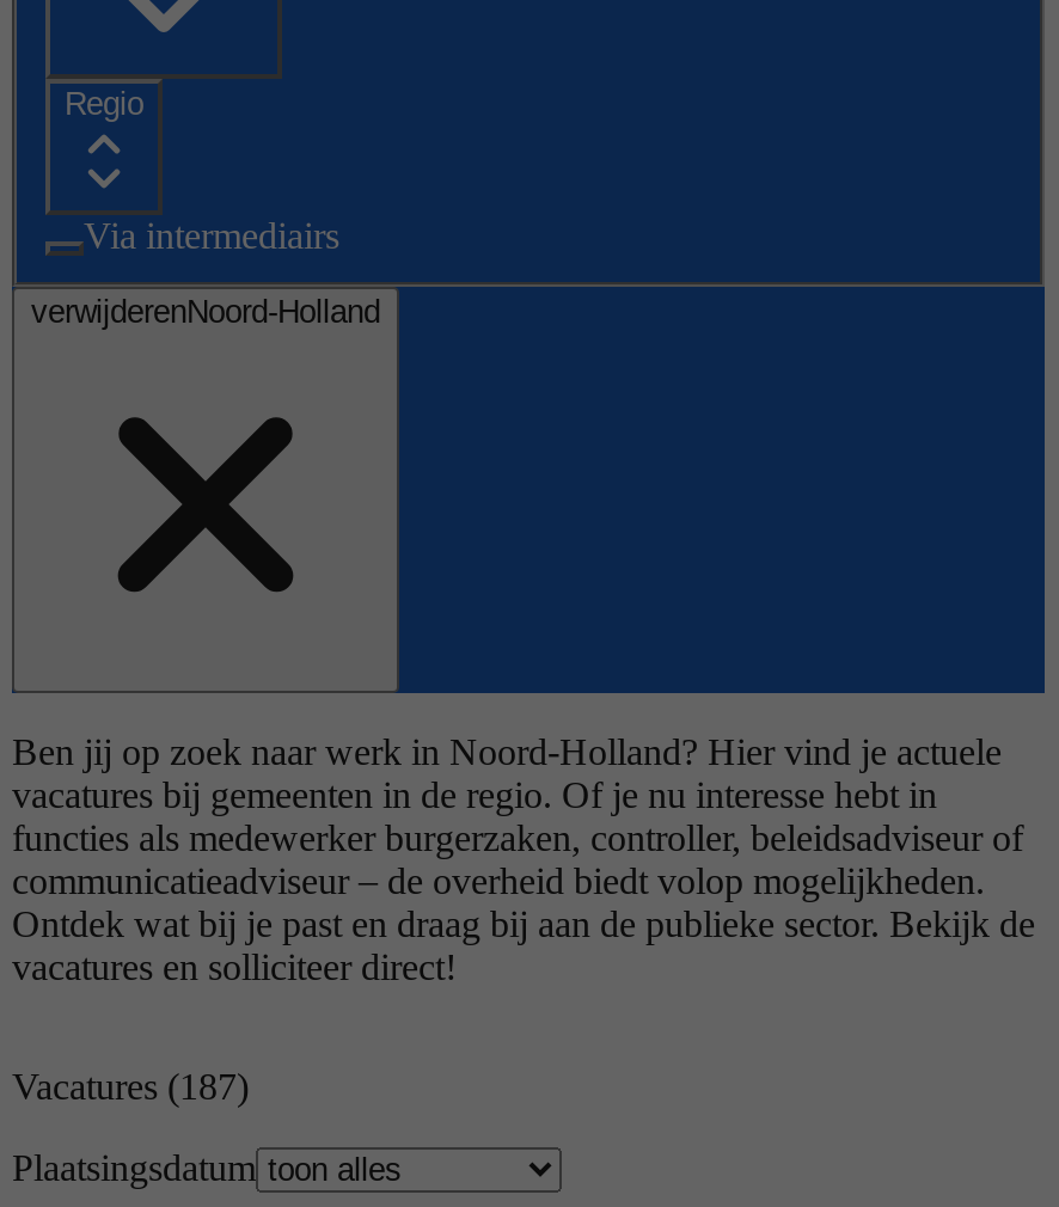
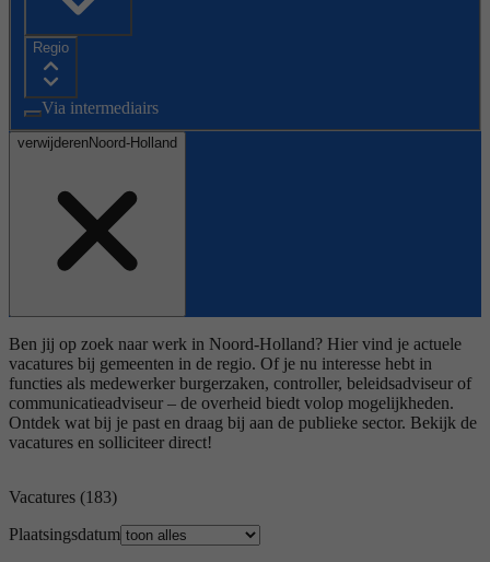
- Vacatures (187)
+ Vacatures (183)
